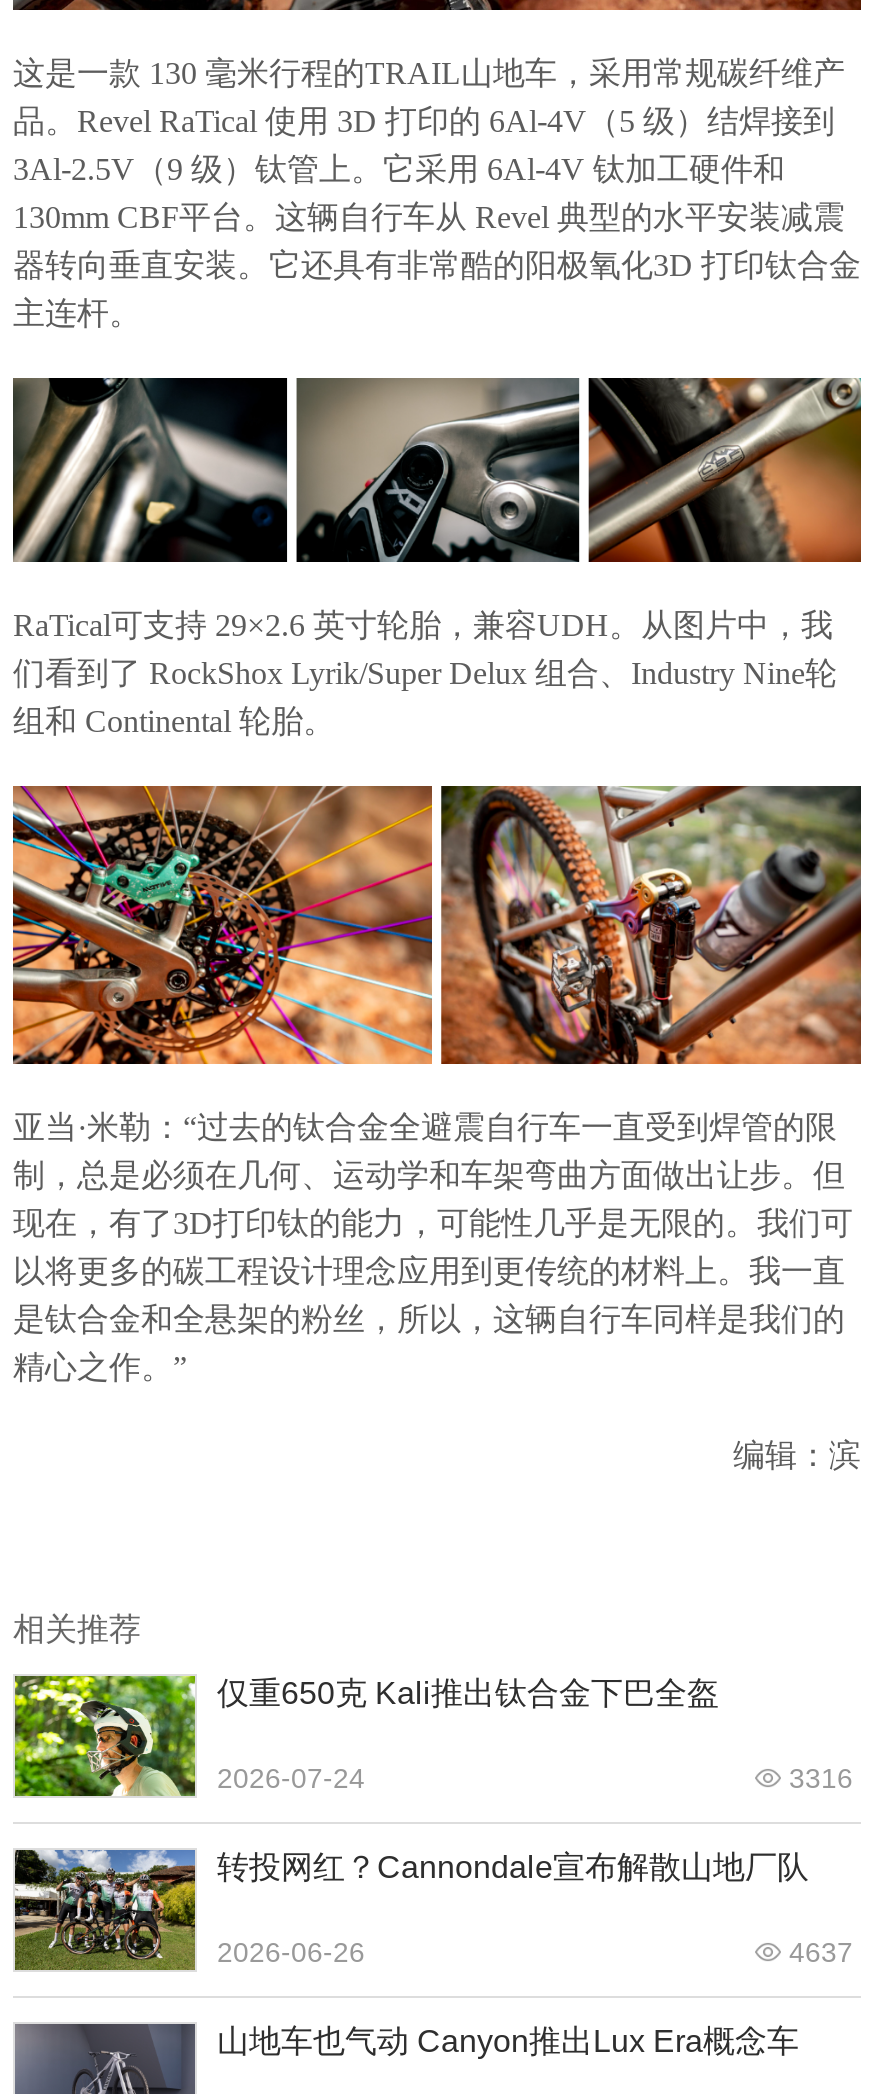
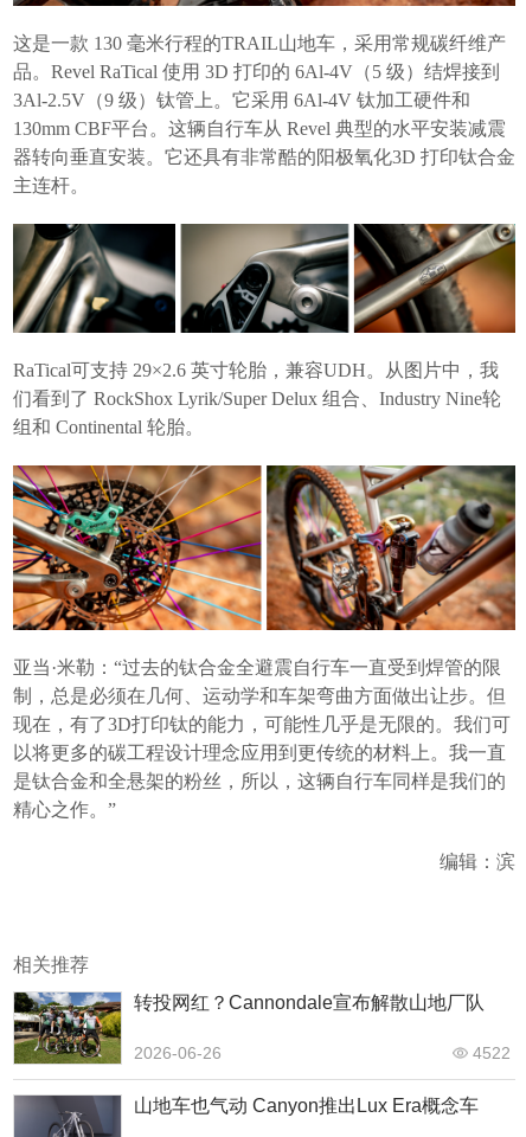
- [image]
- 仅重650克 Kali推出钛合金下巴全盔
- 2026-07-24
- 3316

- 4637
+ 4522
